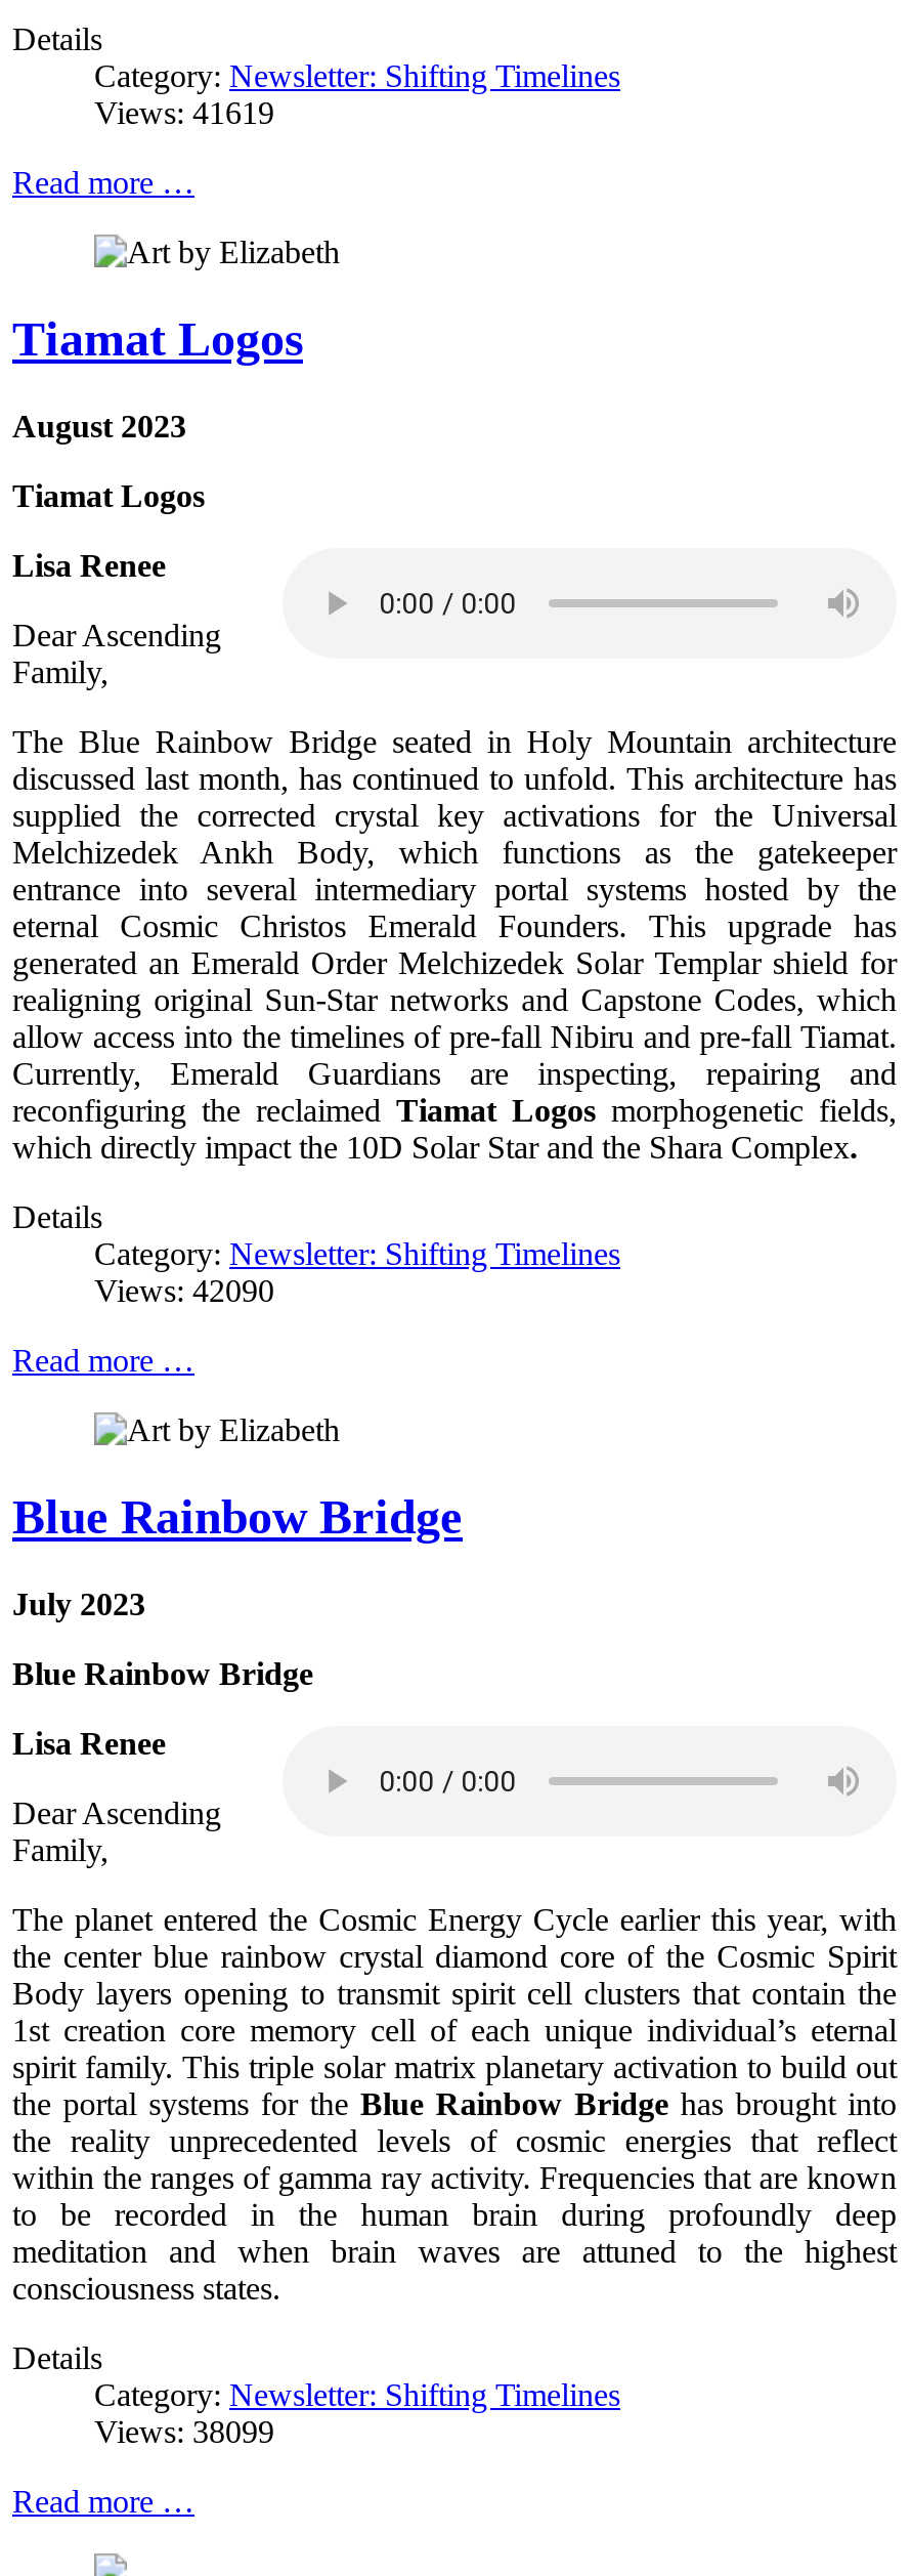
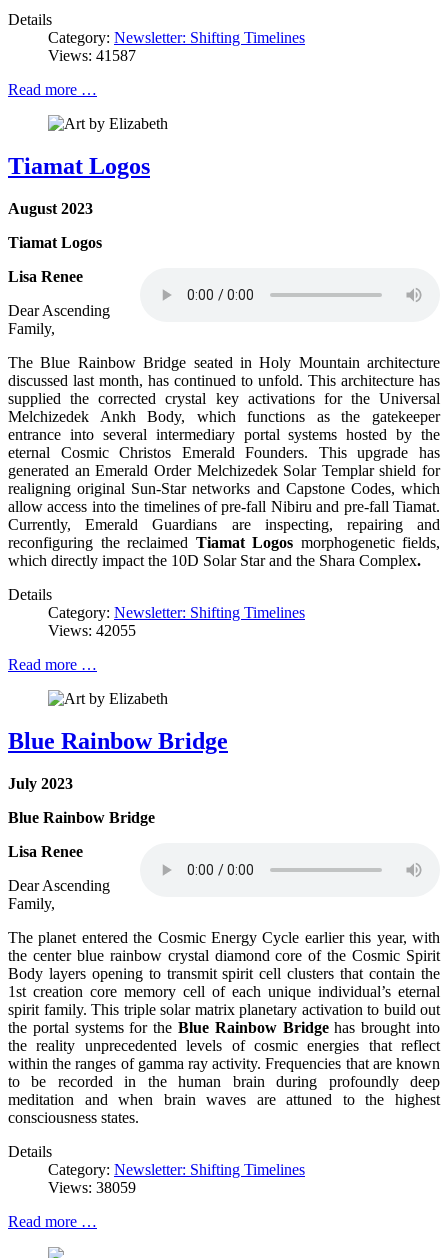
- Views: 41619
+ Views: 41587

- Views: 42090
+ Views: 42055

- Views: 38099
+ Views: 38059
